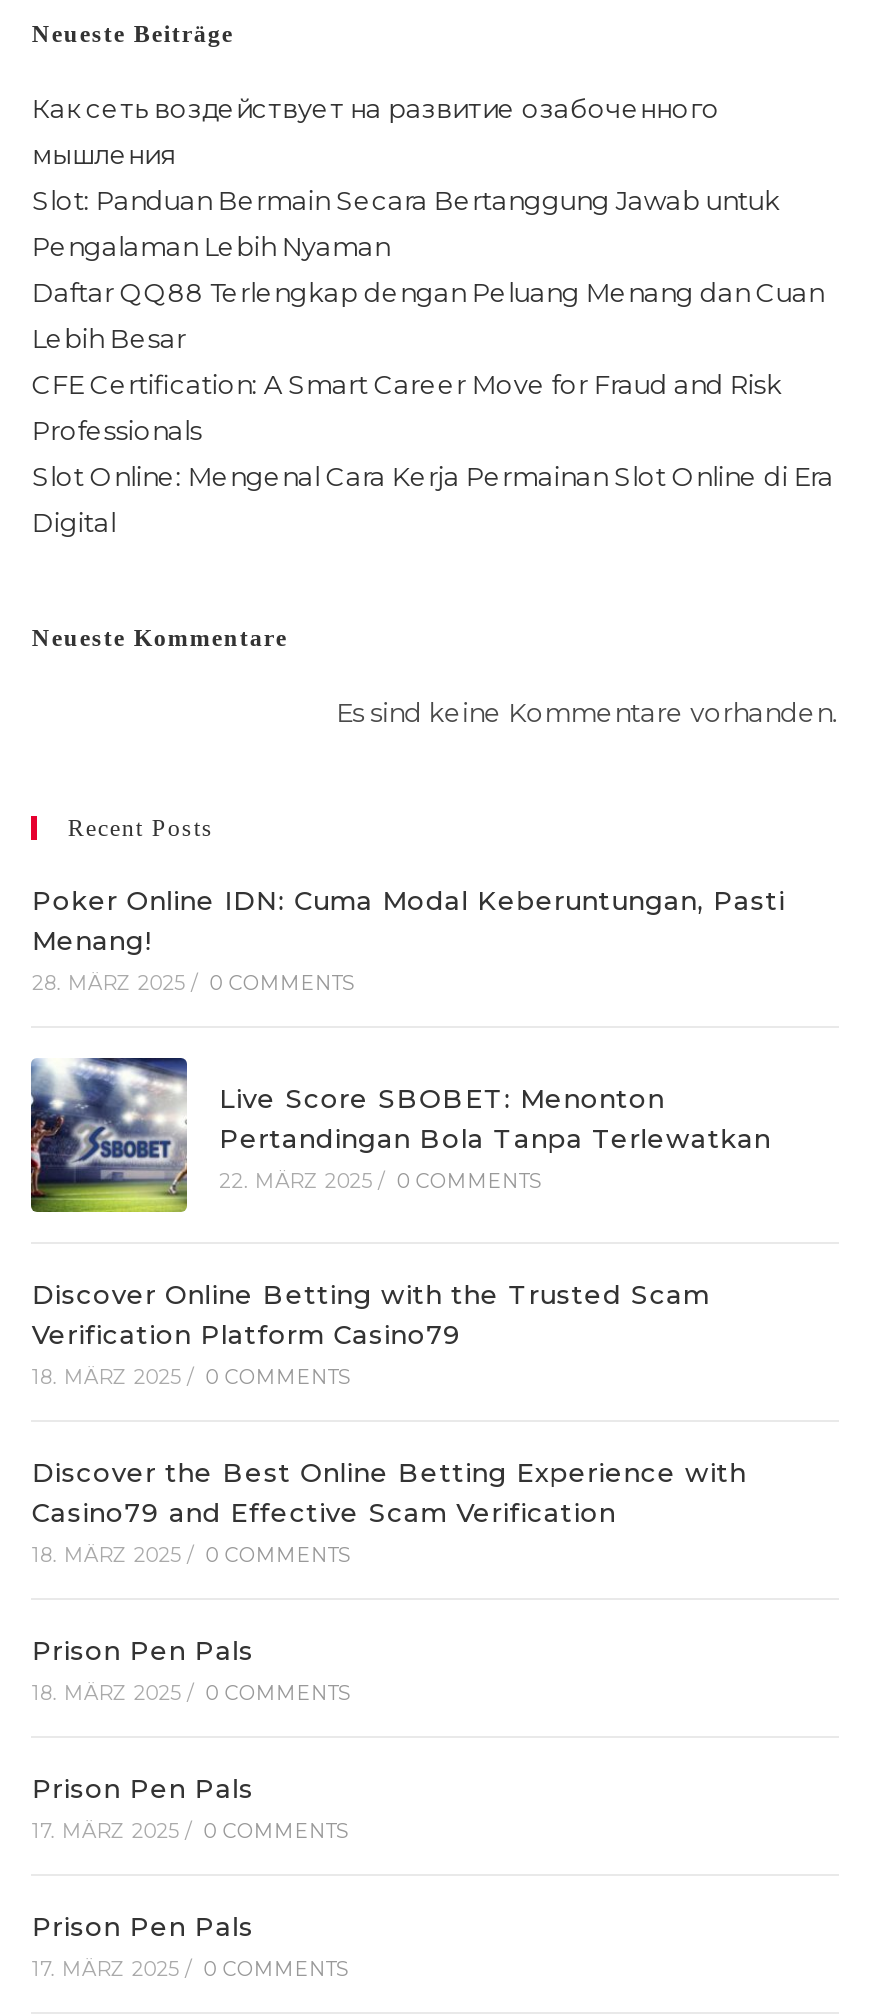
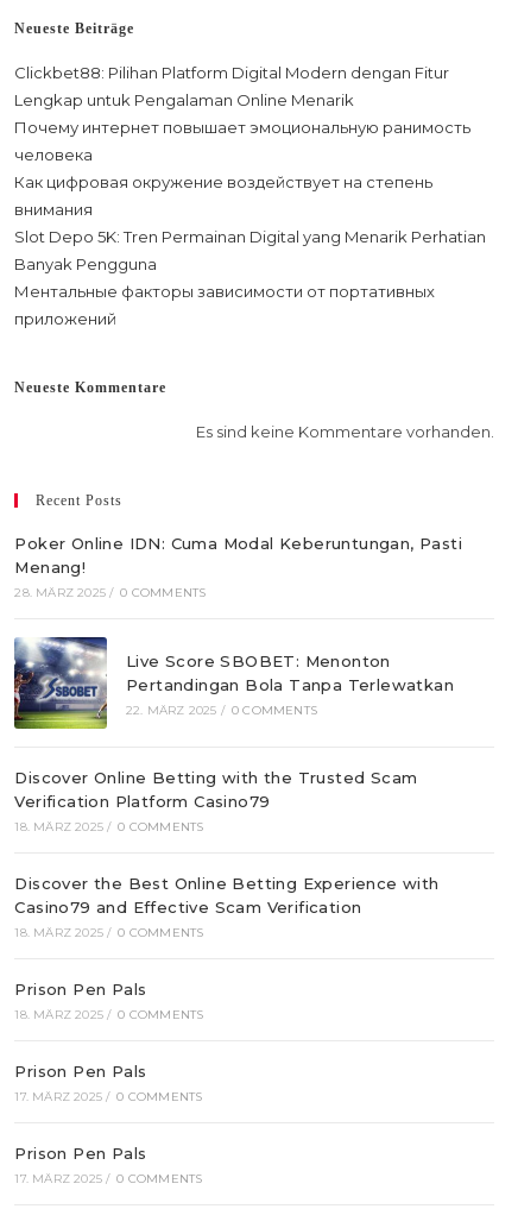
- Как сеть воздействует на развитие озабоченного
- мышления
- Slot: Panduan Bermain Secara Bertanggung Jawab untuk
- Pengalaman Lebih Nyaman
- Daftar QQ88 Terlengkap dengan Peluang Menang dan Cuan
- Lebih Besar
- CFE Certification: A Smart Career Move for Fraud and Risk
- Professionals
- Slot Online: Mengenal Cara Kerja Permainan Slot Online di Era
- Digital
+ Clickbet88: Pilihan Platform Digital Modern dengan Fitur
+ Lengkap untuk Pengalaman Online Menarik
+ Почему интернет повышает эмоциональную ранимость
+ человека
+ Как цифровая окружение воздействует на степень
+ внимания
+ Slot Depo 5K: Tren Permainan Digital yang Menarik Perhatian
+ Banyak Pengguna
+ Ментальные факторы зависимости от портативных
+ приложений
